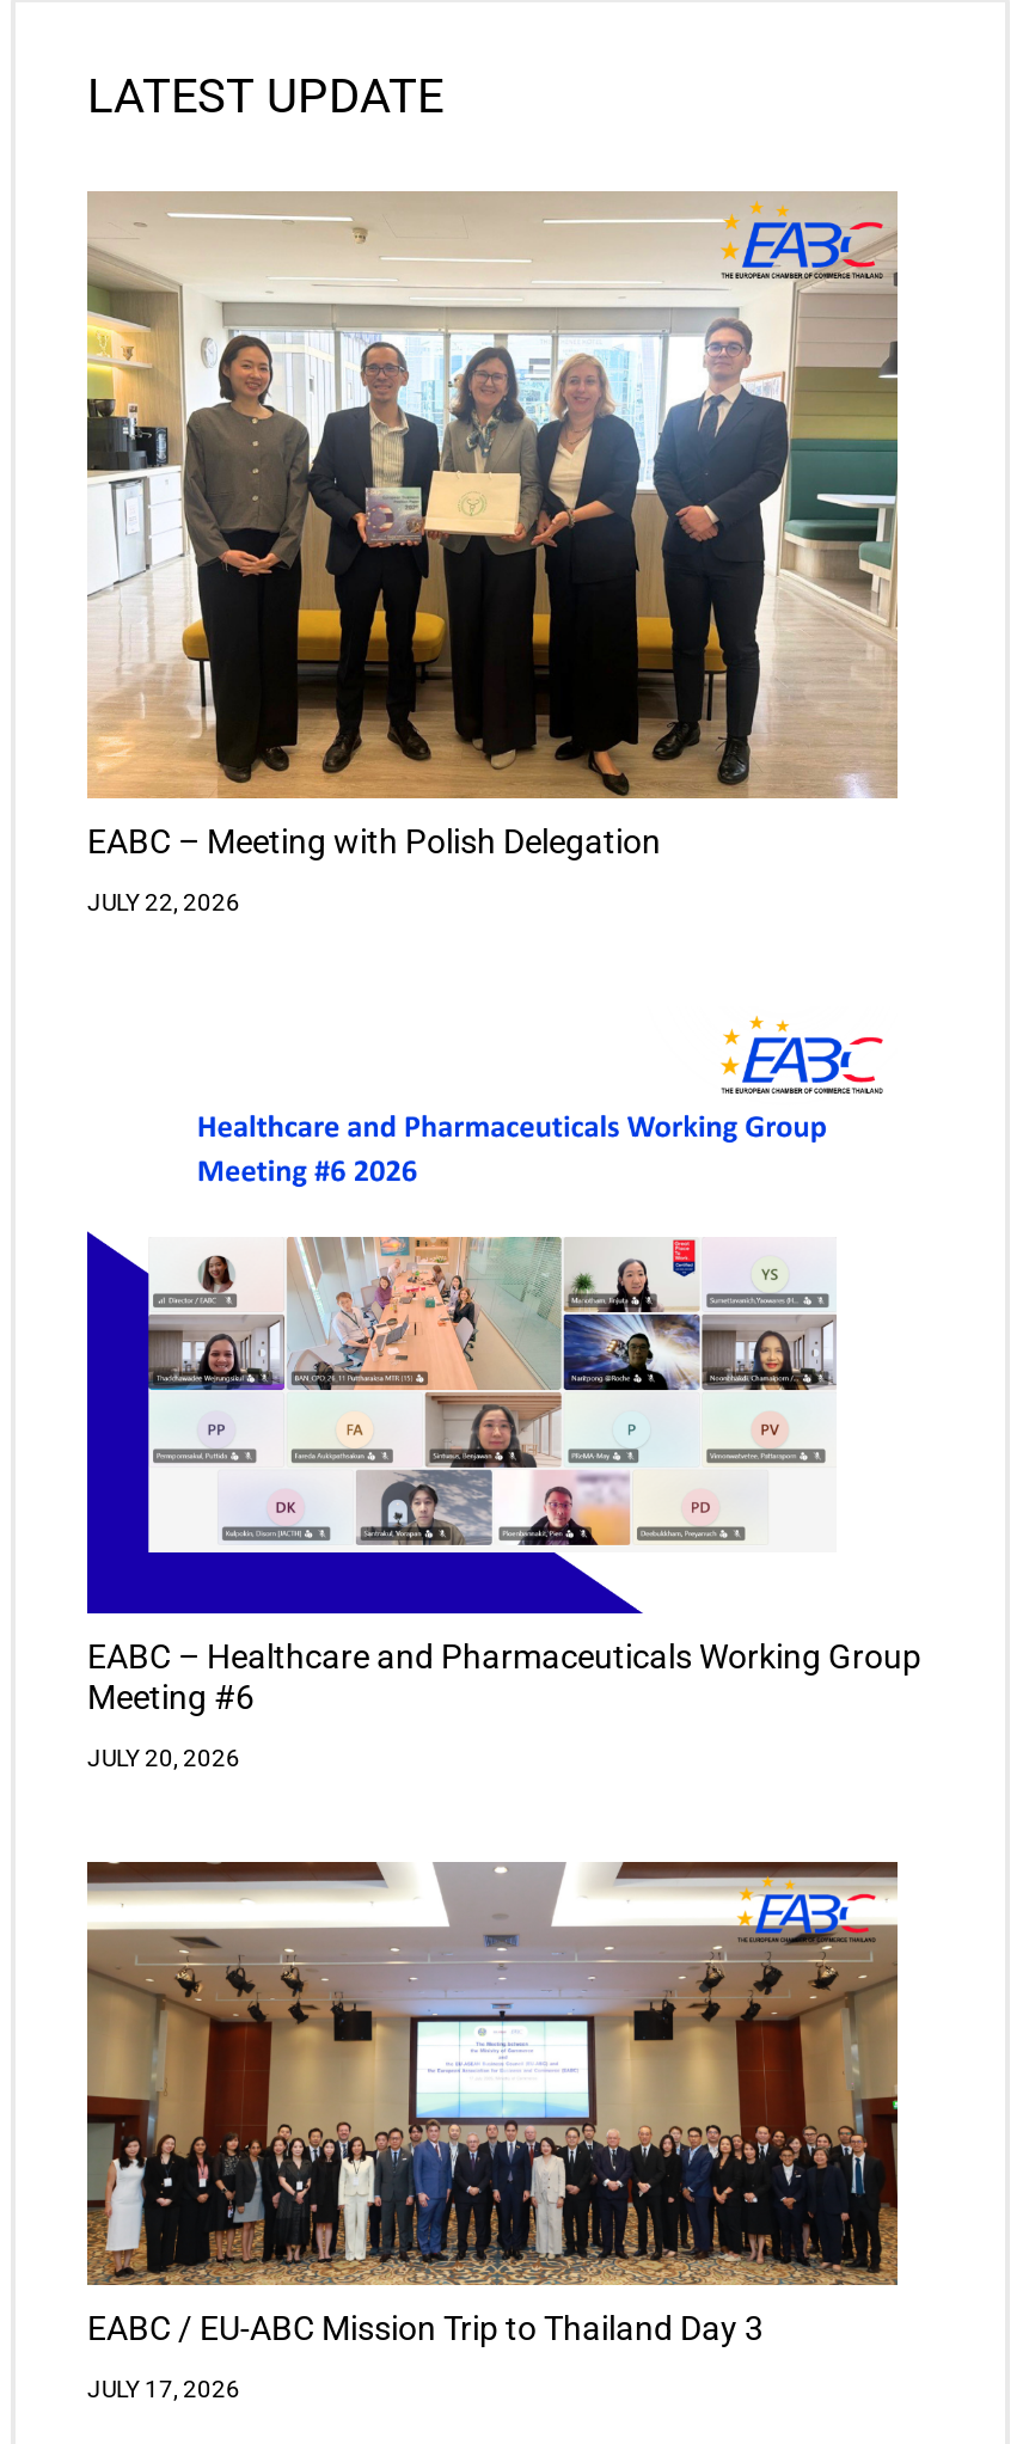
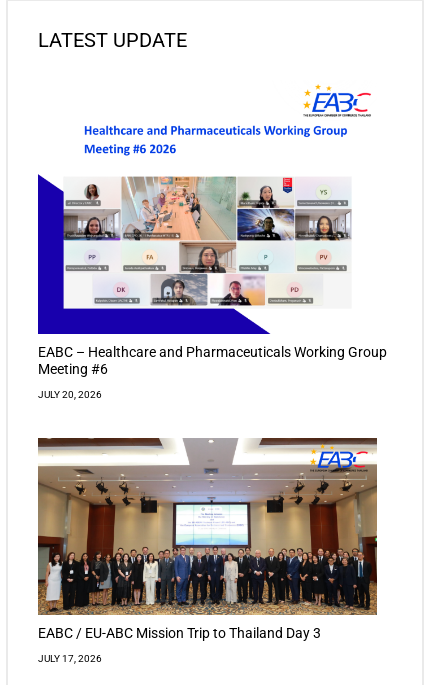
- [image]
- EABC – Meeting with Polish Delegation
- JULY 22, 2026
